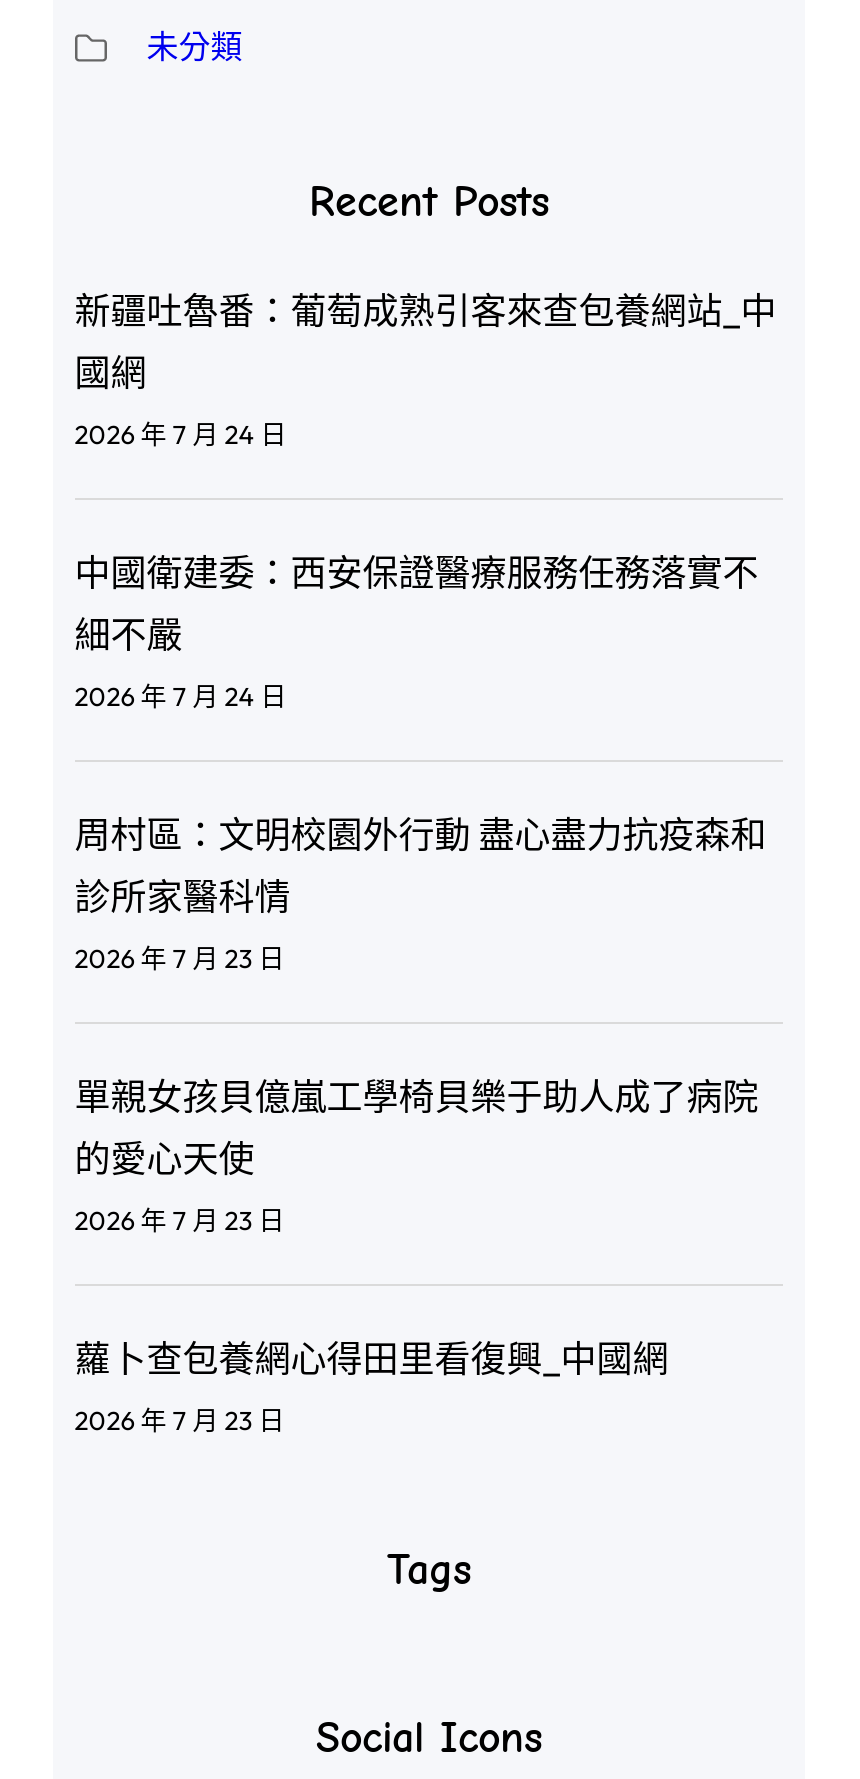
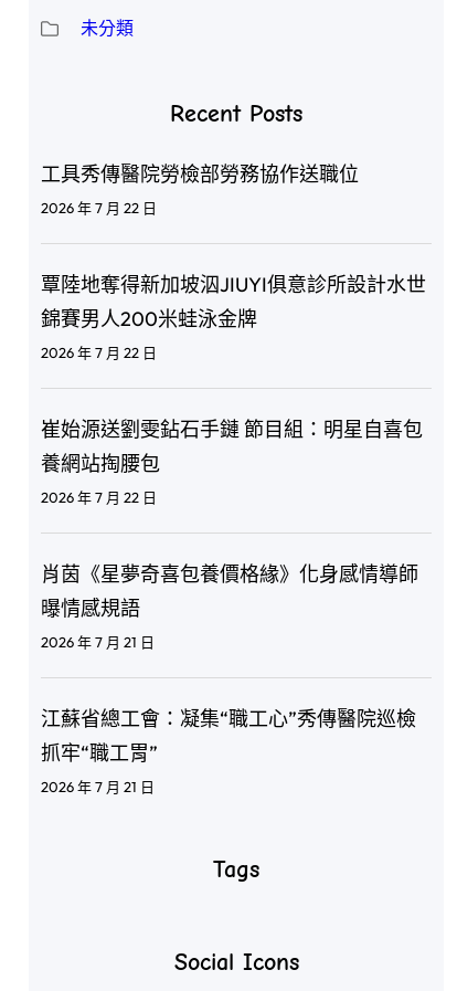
- 新疆吐魯番：葡萄成熟引客來查包養網站_中
- 國網
+ 工具秀傳醫院勞檢部勞務協作送職位

- 2026 年 7 月 24 日
+ 2026 年 7 月 22 日

- 中國衛建委：西安保證醫療服務任務落實不
- 細不嚴
+ 覃陸地奪得新加坡泅JIUYI俱意診所設計水世
+ 錦賽男人200米蛙泳金牌

- 2026 年 7 月 24 日
+ 2026 年 7 月 22 日

- 周村區：文明校園外行動 盡心盡力抗疫森和
- 診所家醫科情
+ 崔始源送劉雯鉆石手鏈 節目組：明星自喜包
+ 養網站掏腰包

- 2026 年 7 月 23 日
+ 2026 年 7 月 22 日

- 單親女孩貝億嵐工學椅貝樂于助人成了病院
- 的愛心天使
+ 肖茵《星夢奇喜包養價格緣》化身感情導師
+ 曝情感規語

- 2026 年 7 月 23 日
+ 2026 年 7 月 21 日

- 蘿卜查包養網心得田里看復興_中國網
+ 江蘇省總工會：凝集“職工心”秀傳醫院巡檢
+ 抓牢“職工胃”

- 2026 年 7 月 23 日
+ 2026 年 7 月 21 日
